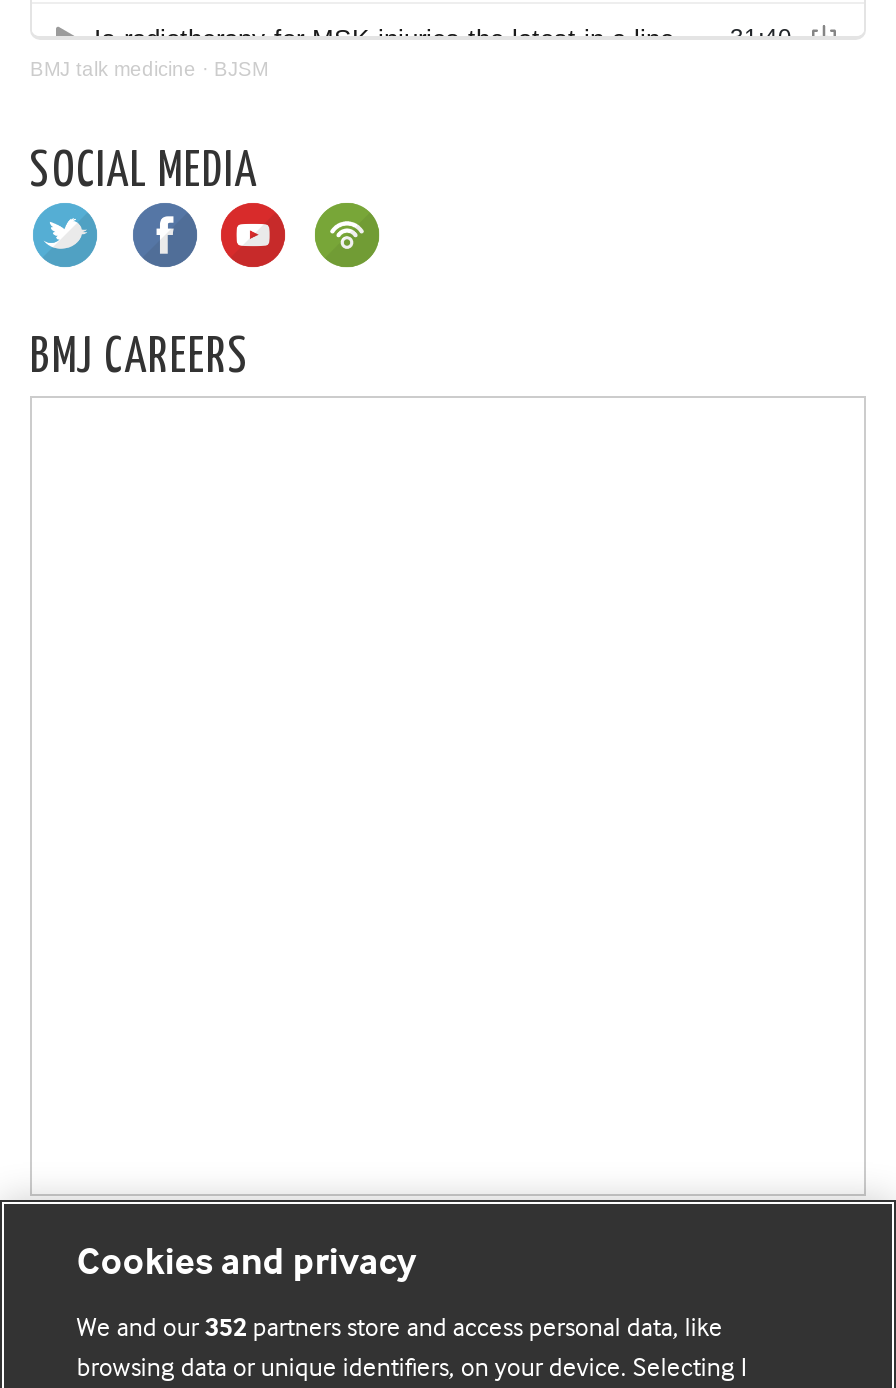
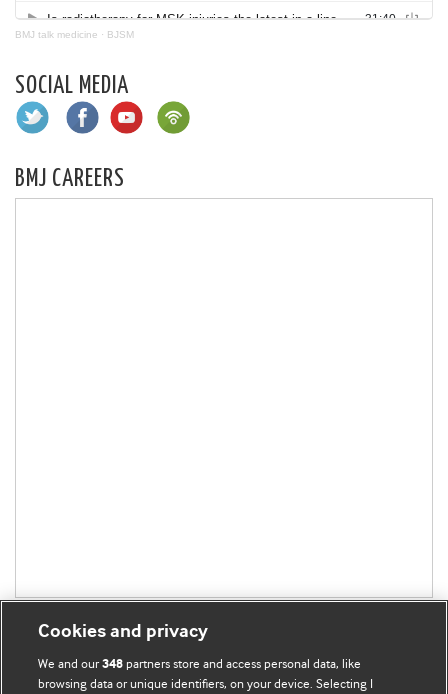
- We and our 352 partners store and access personal data, like
+ We and our 348 partners store and access personal data, like
